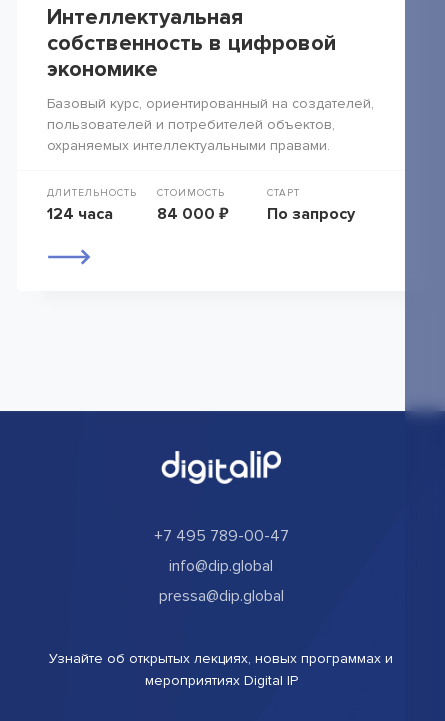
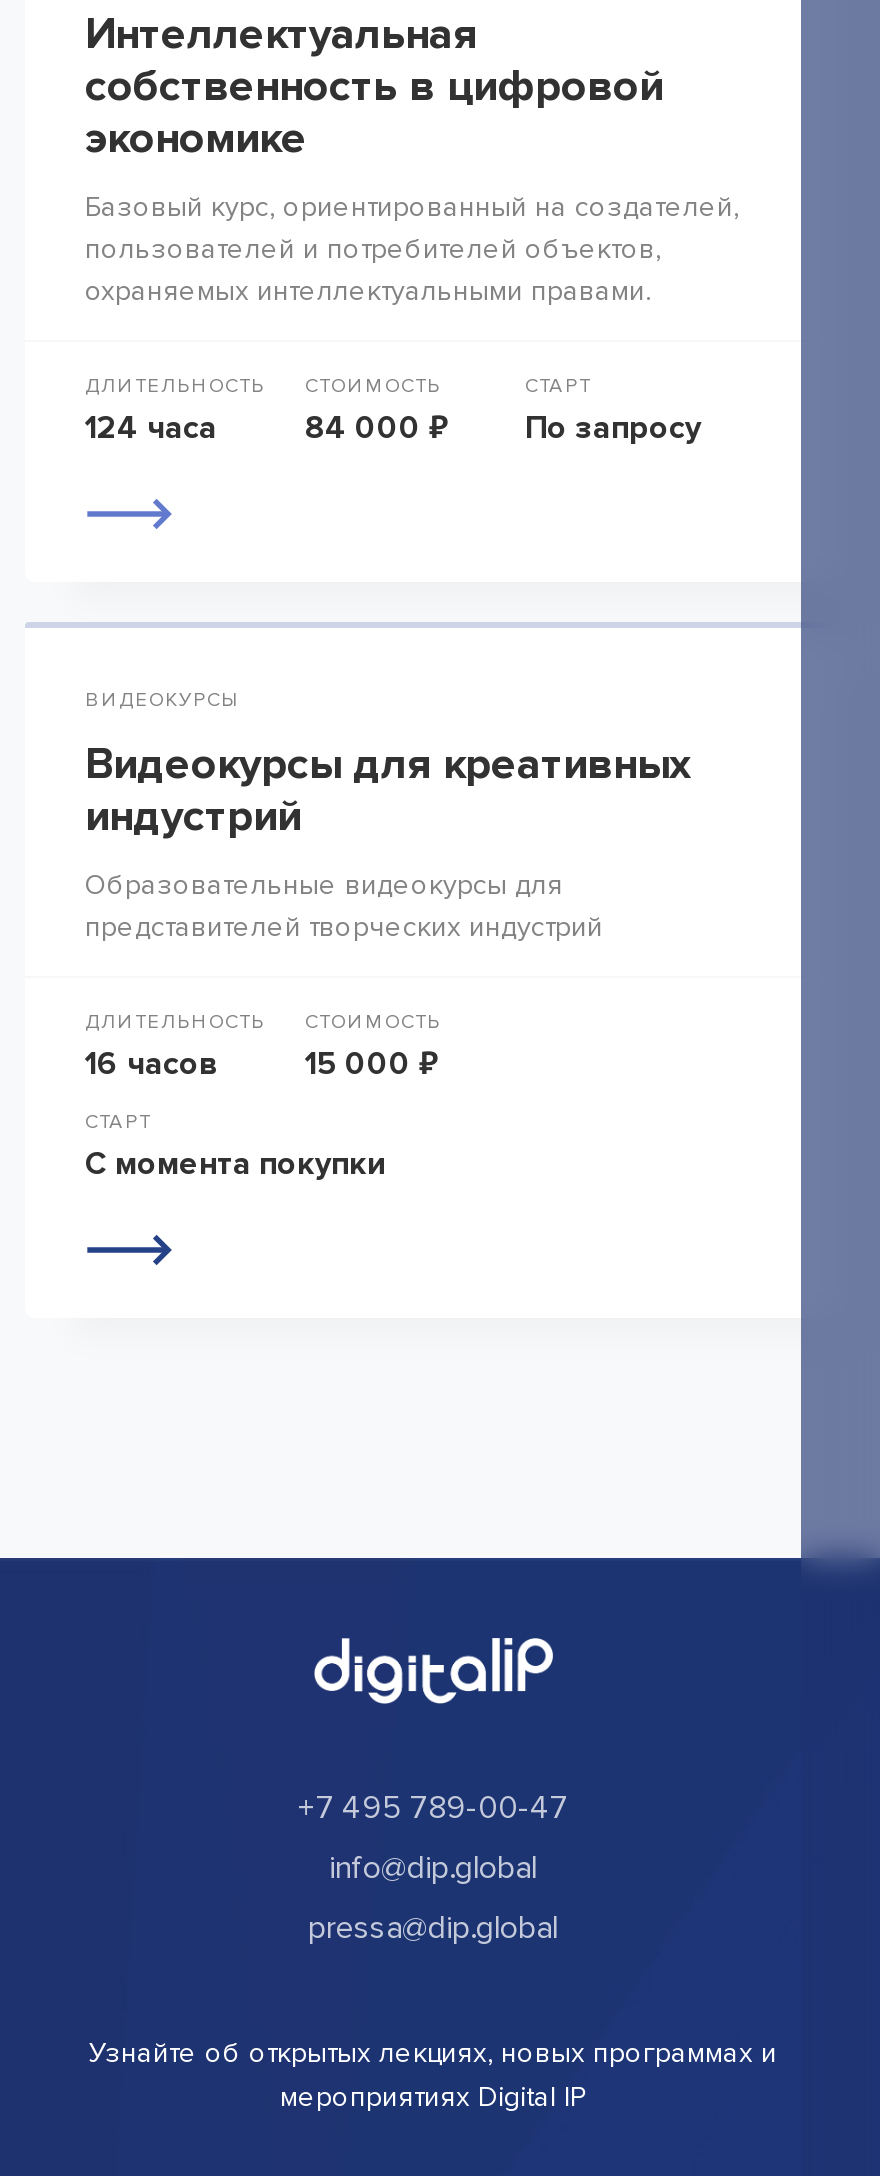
+ ВИДЕОКУРСЫ
+ Видеокурсы для креативных
+ индустрий
+ Образовательные видеокурсы для
+ представителей творческих индустрий
+ ДЛИТЕЛЬНОСТЬ
+ 16 часов

+ СТОИМОСТЬ
+ 15 000 ₽
+ СТАРТ
+ С момента покупки
